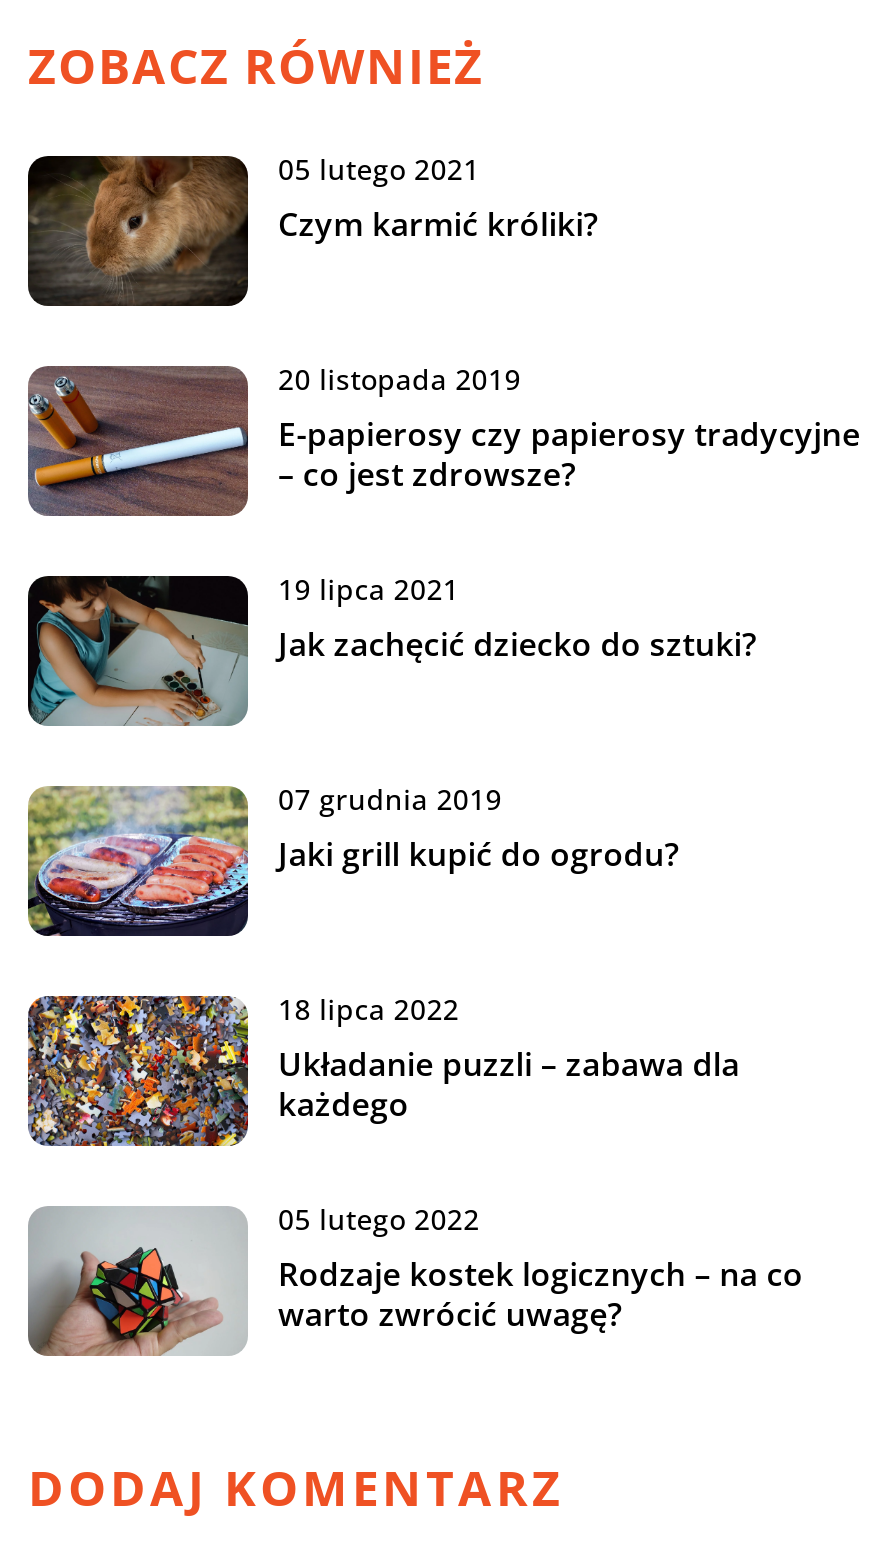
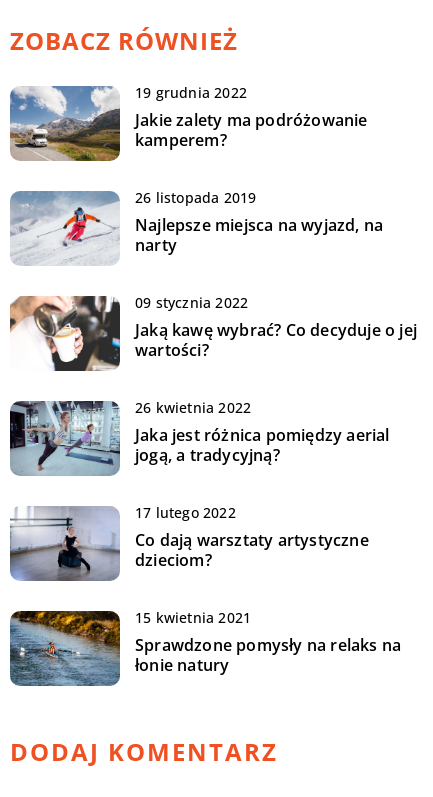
- [image]
- 05 lutego 2021
- Czym karmić króliki?
+ [image]
+ 19 grudnia 2022
+ Jakie zalety ma podróżowanie
+ kamperem?

- [image]
- 20 listopada 2019
- E-papierosy czy papierosy tradycyjne
- – co jest zdrowsze?
+ [image]
+ 26 listopada 2019
+ Najlepsze miejsca na wyjazd, na
+ narty

- [image]
- 19 lipca 2021
- Jak zachęcić dziecko do sztuki?
+ [image]
+ 09 stycznia 2022
+ Jaką kawę wybrać? Co decyduje o jej
+ wartości?

- [image]
- 07 grudnia 2019
- Jaki grill kupić do ogrodu?
+ [image]
+ 26 kwietnia 2022
+ Jaka jest różnica pomiędzy aerial
+ jogą, a tradycyjną?

- [image]
- 18 lipca 2022
- Układanie puzzli – zabawa dla
- każdego
+ [image]
+ 17 lutego 2022
+ Co dają warsztaty artystyczne
+ dzieciom?

- [image]
- 05 lutego 2022
- Rodzaje kostek logicznych – na co
- warto zwrócić uwagę?
+ [image]
+ 15 kwietnia 2021
+ Sprawdzone pomysły na relaks na
+ łonie natury
